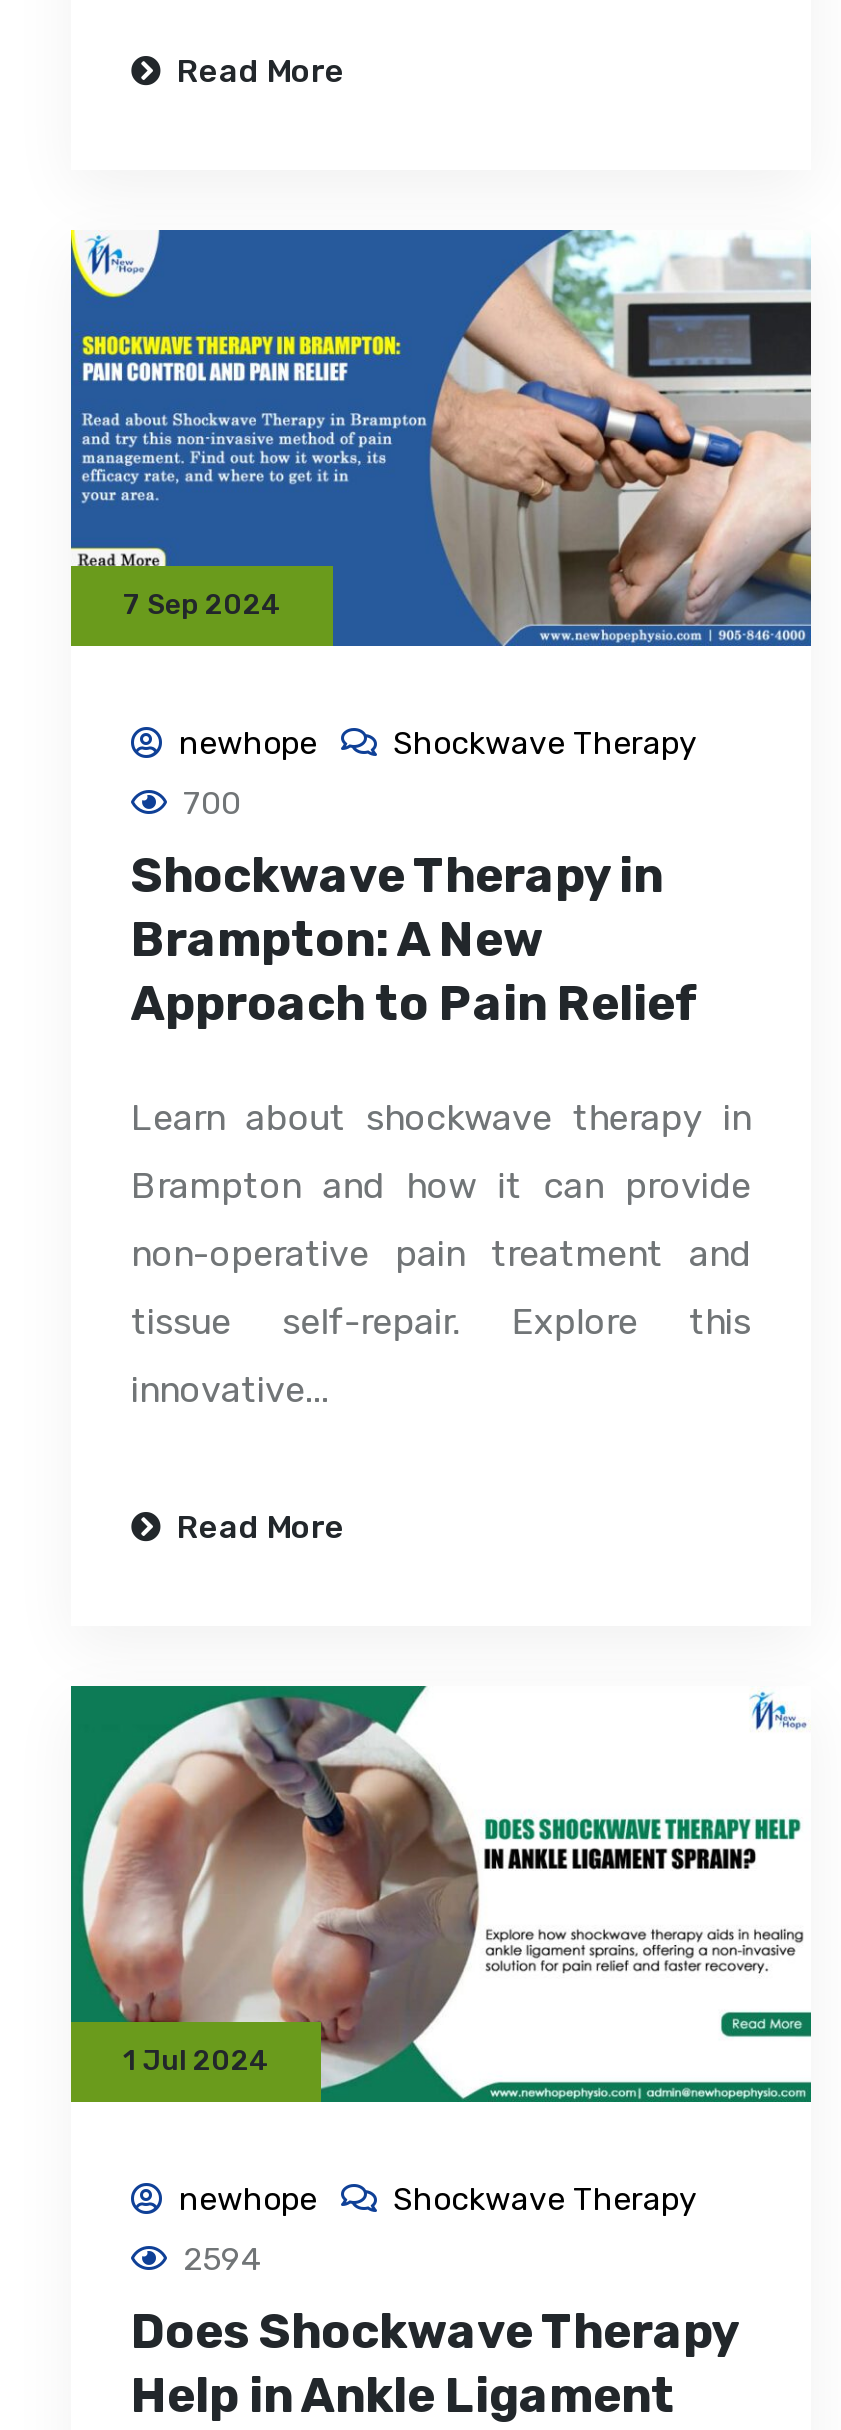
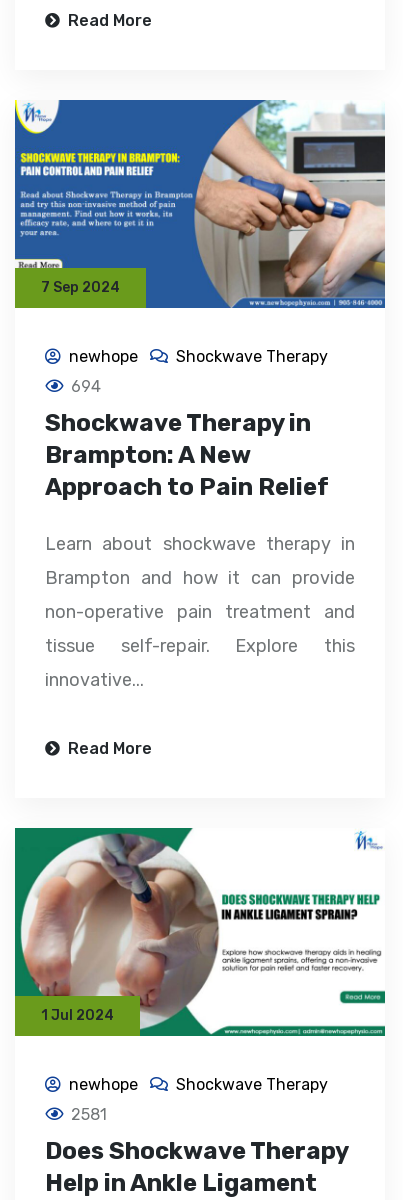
- 700
+ 694

- 2594
+ 2581
